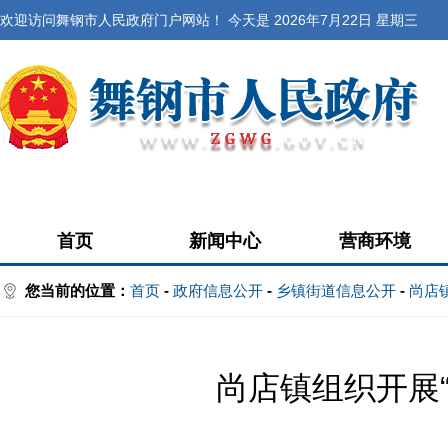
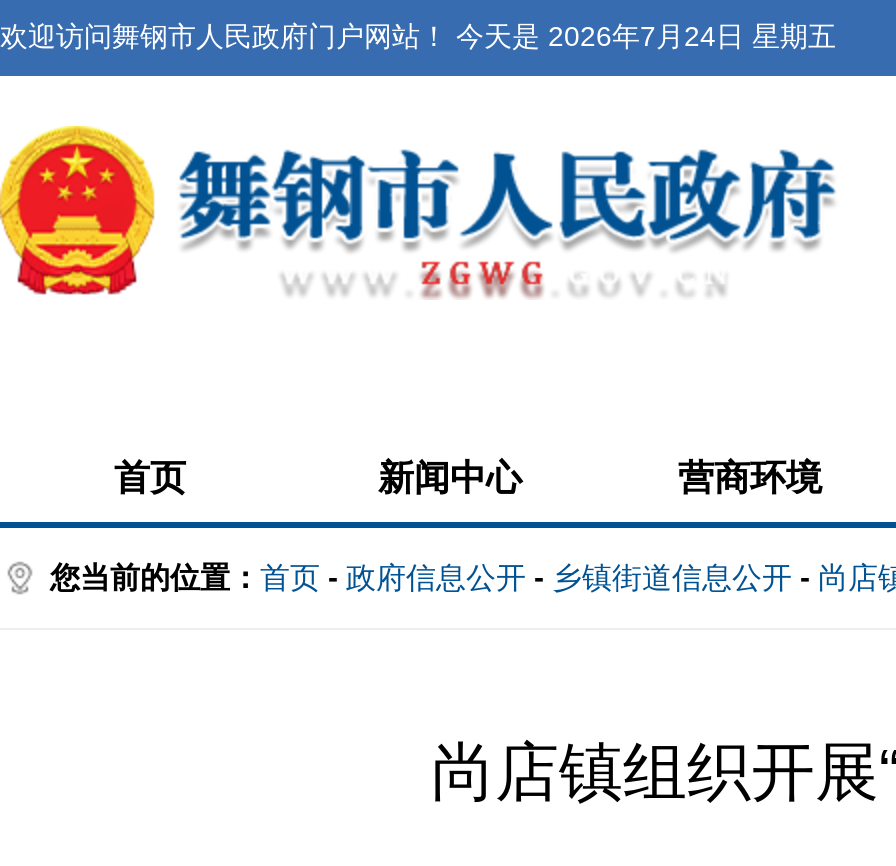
- 欢迎访问舞钢市人民政府门户网站！ 今天是2026年7月22日 星期三
+ 欢迎访问舞钢市人民政府门户网站！ 今天是2026年7月24日 星期五
